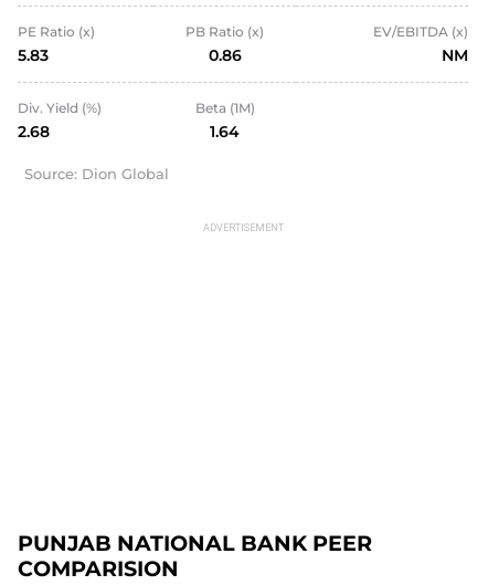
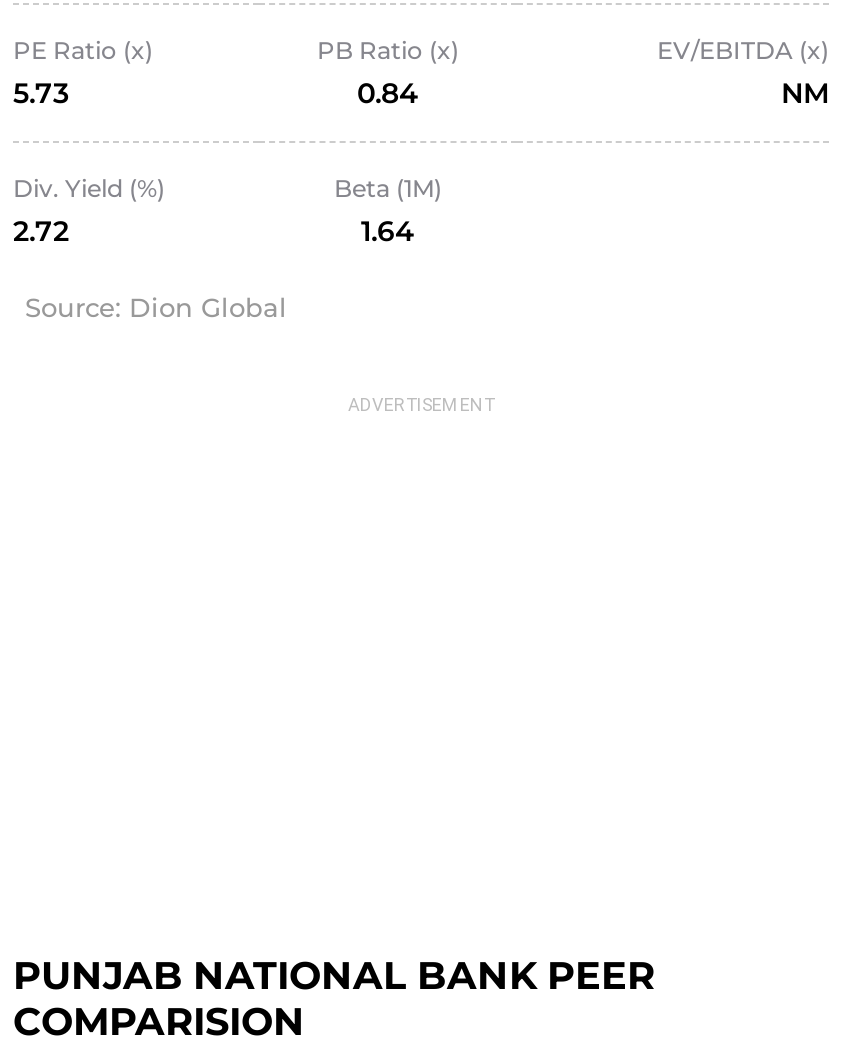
- 5.83
+ 5.73

- 0.86
+ 0.84

- 2.68
+ 2.72
